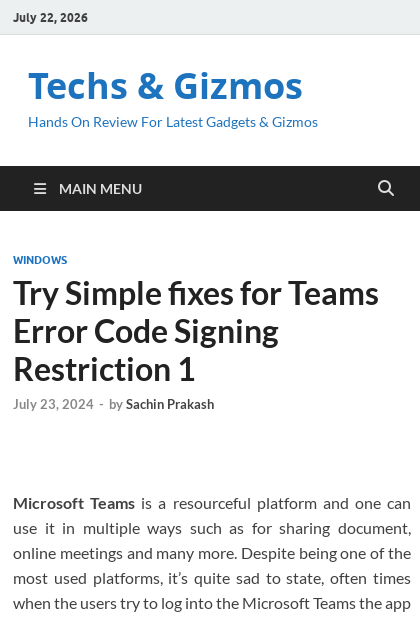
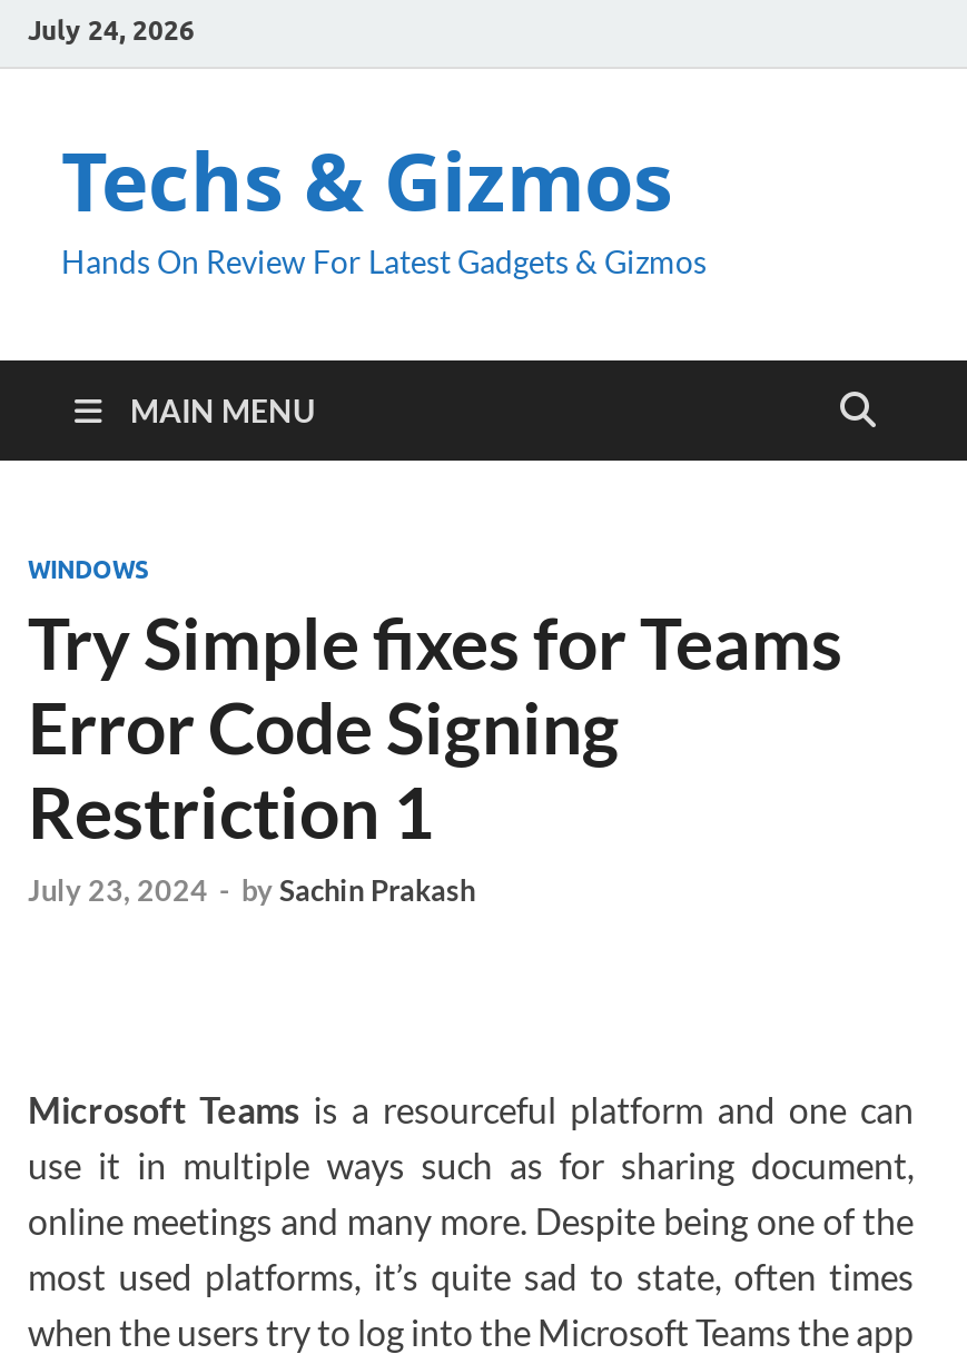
- July 22, 2026
+ July 24, 2026
